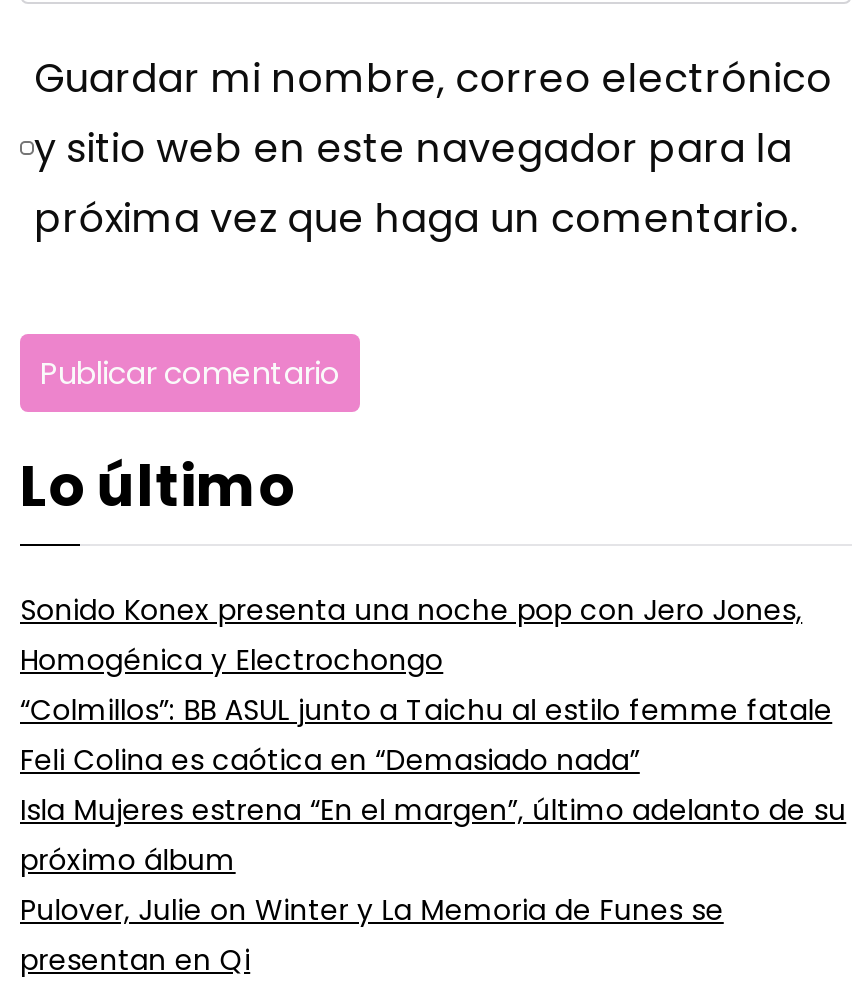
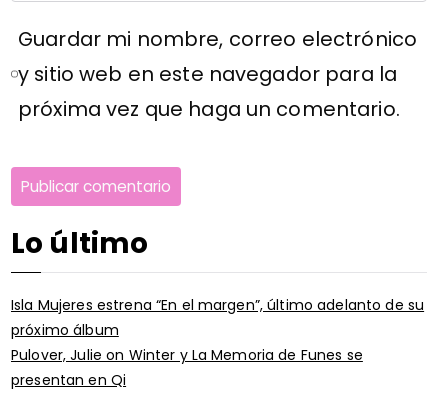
- Sonido Konex presenta una noche pop con Jero Jones,
- Homogénica y Electrochongo
- “Colmillos”: BB ASUL junto a Taichu al estilo femme fatale
- Feli Colina es caótica en “Demasiado nada”
